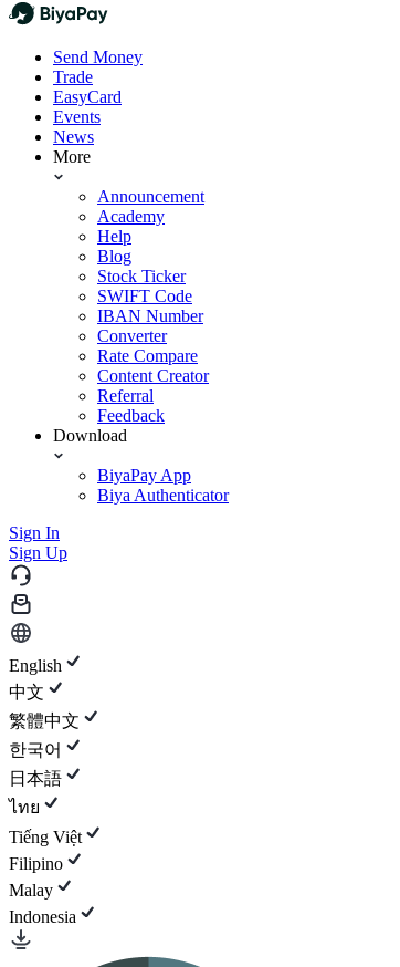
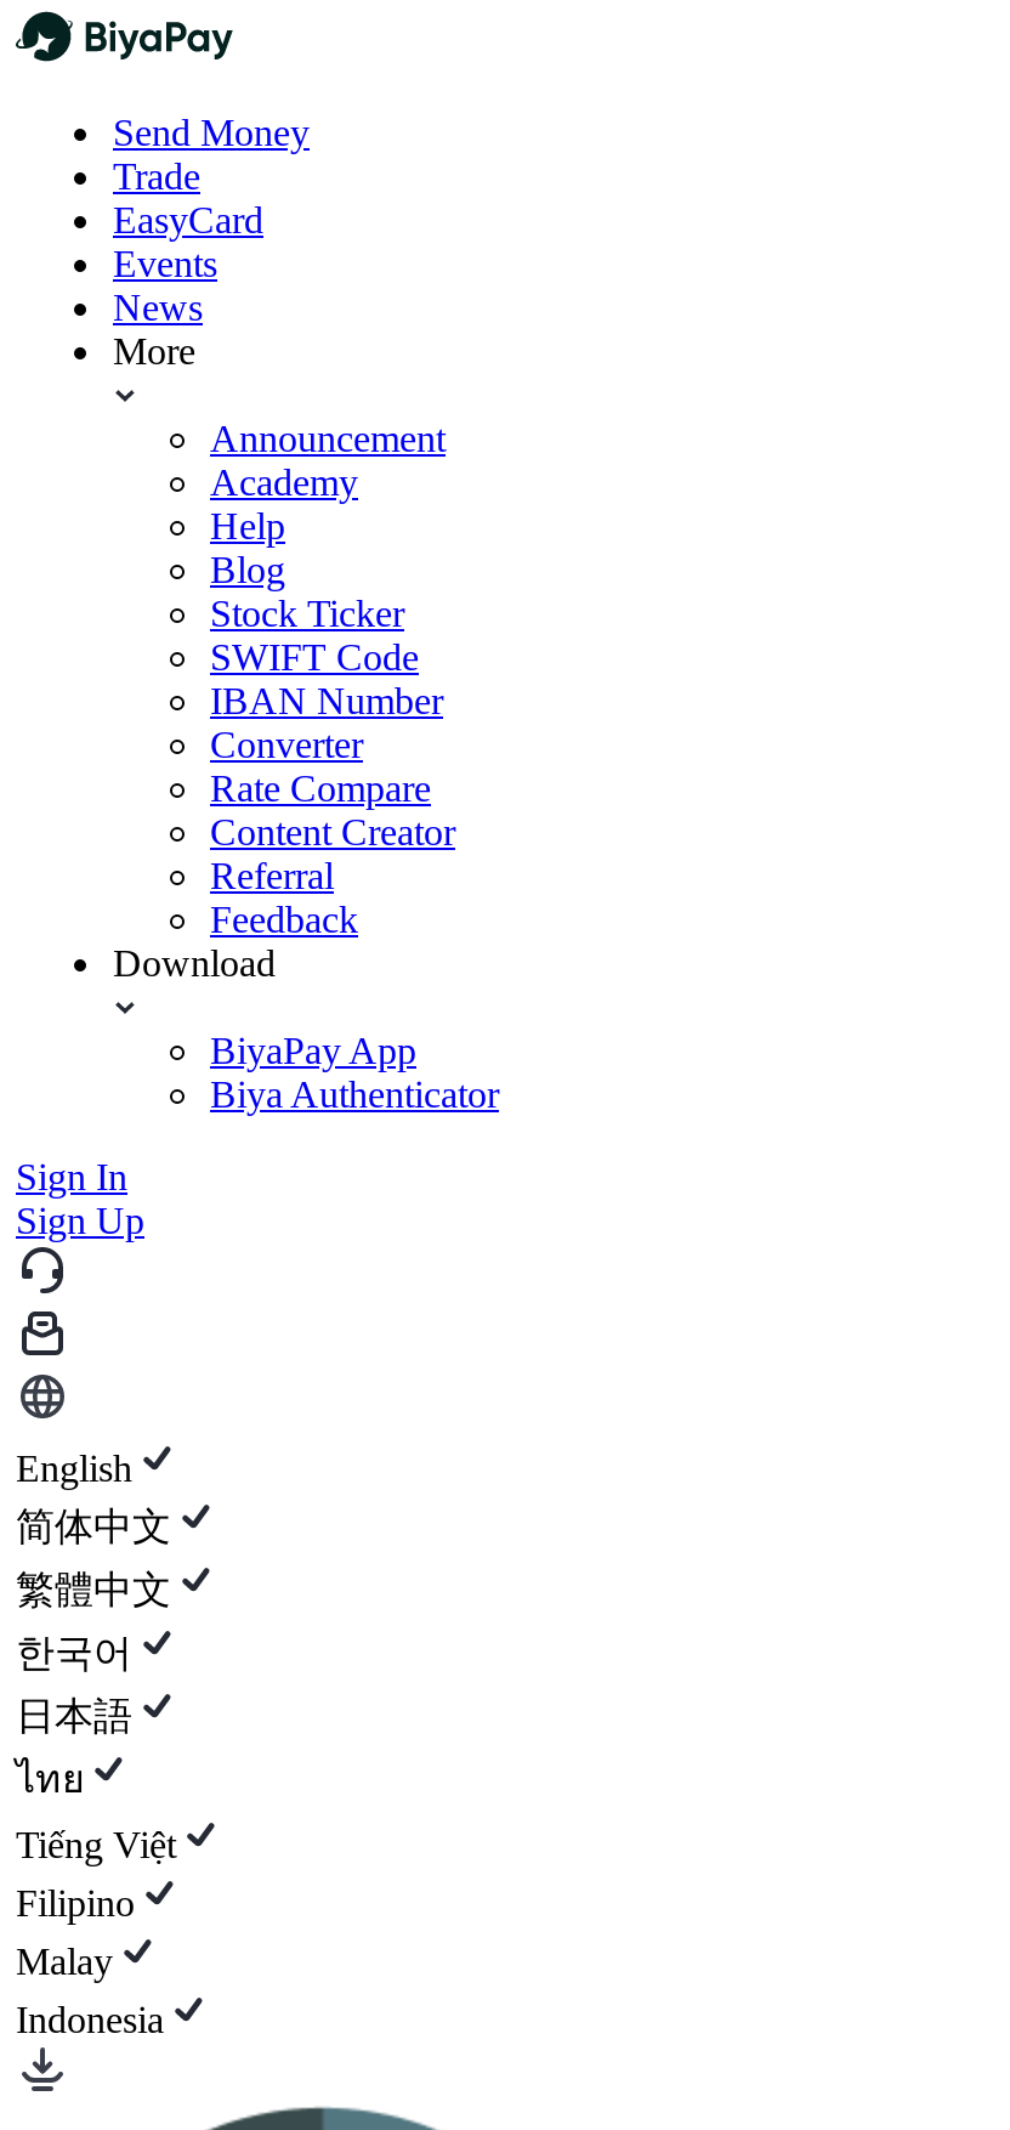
- 中文
+ 简体中文
